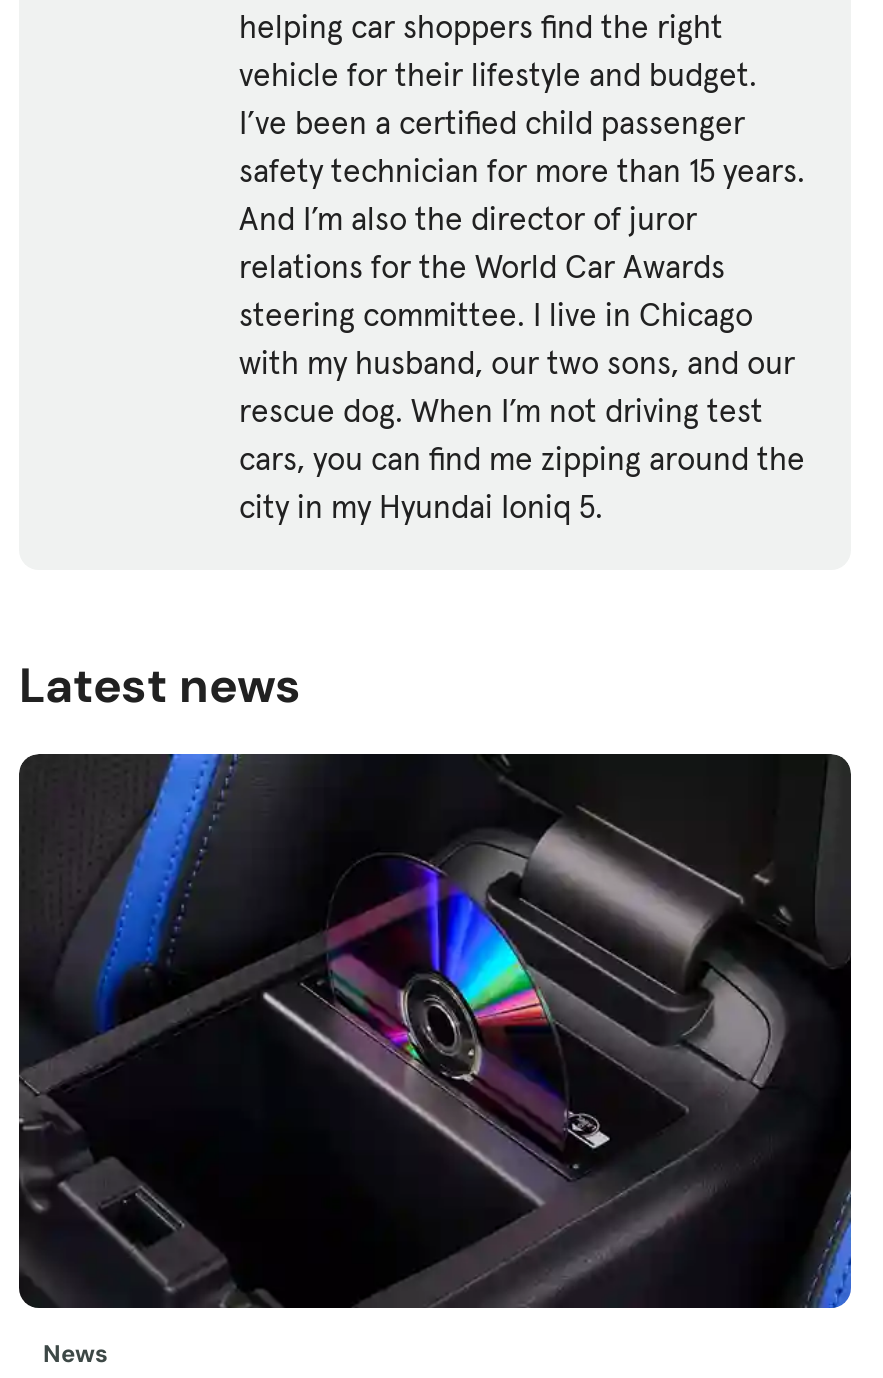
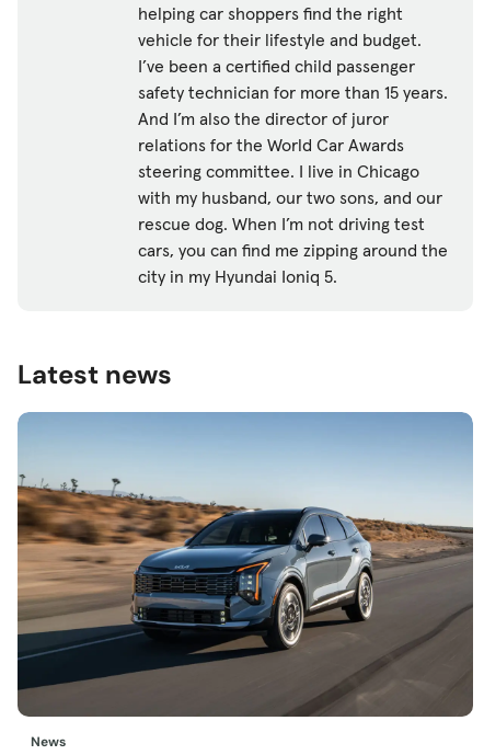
- [image]
+ [image]
